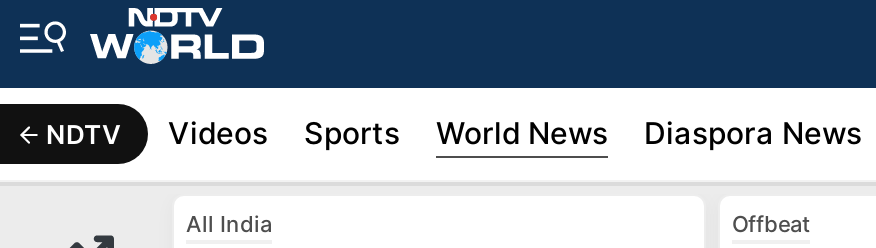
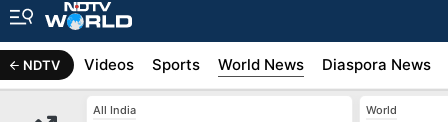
- Offbeat
+ World
